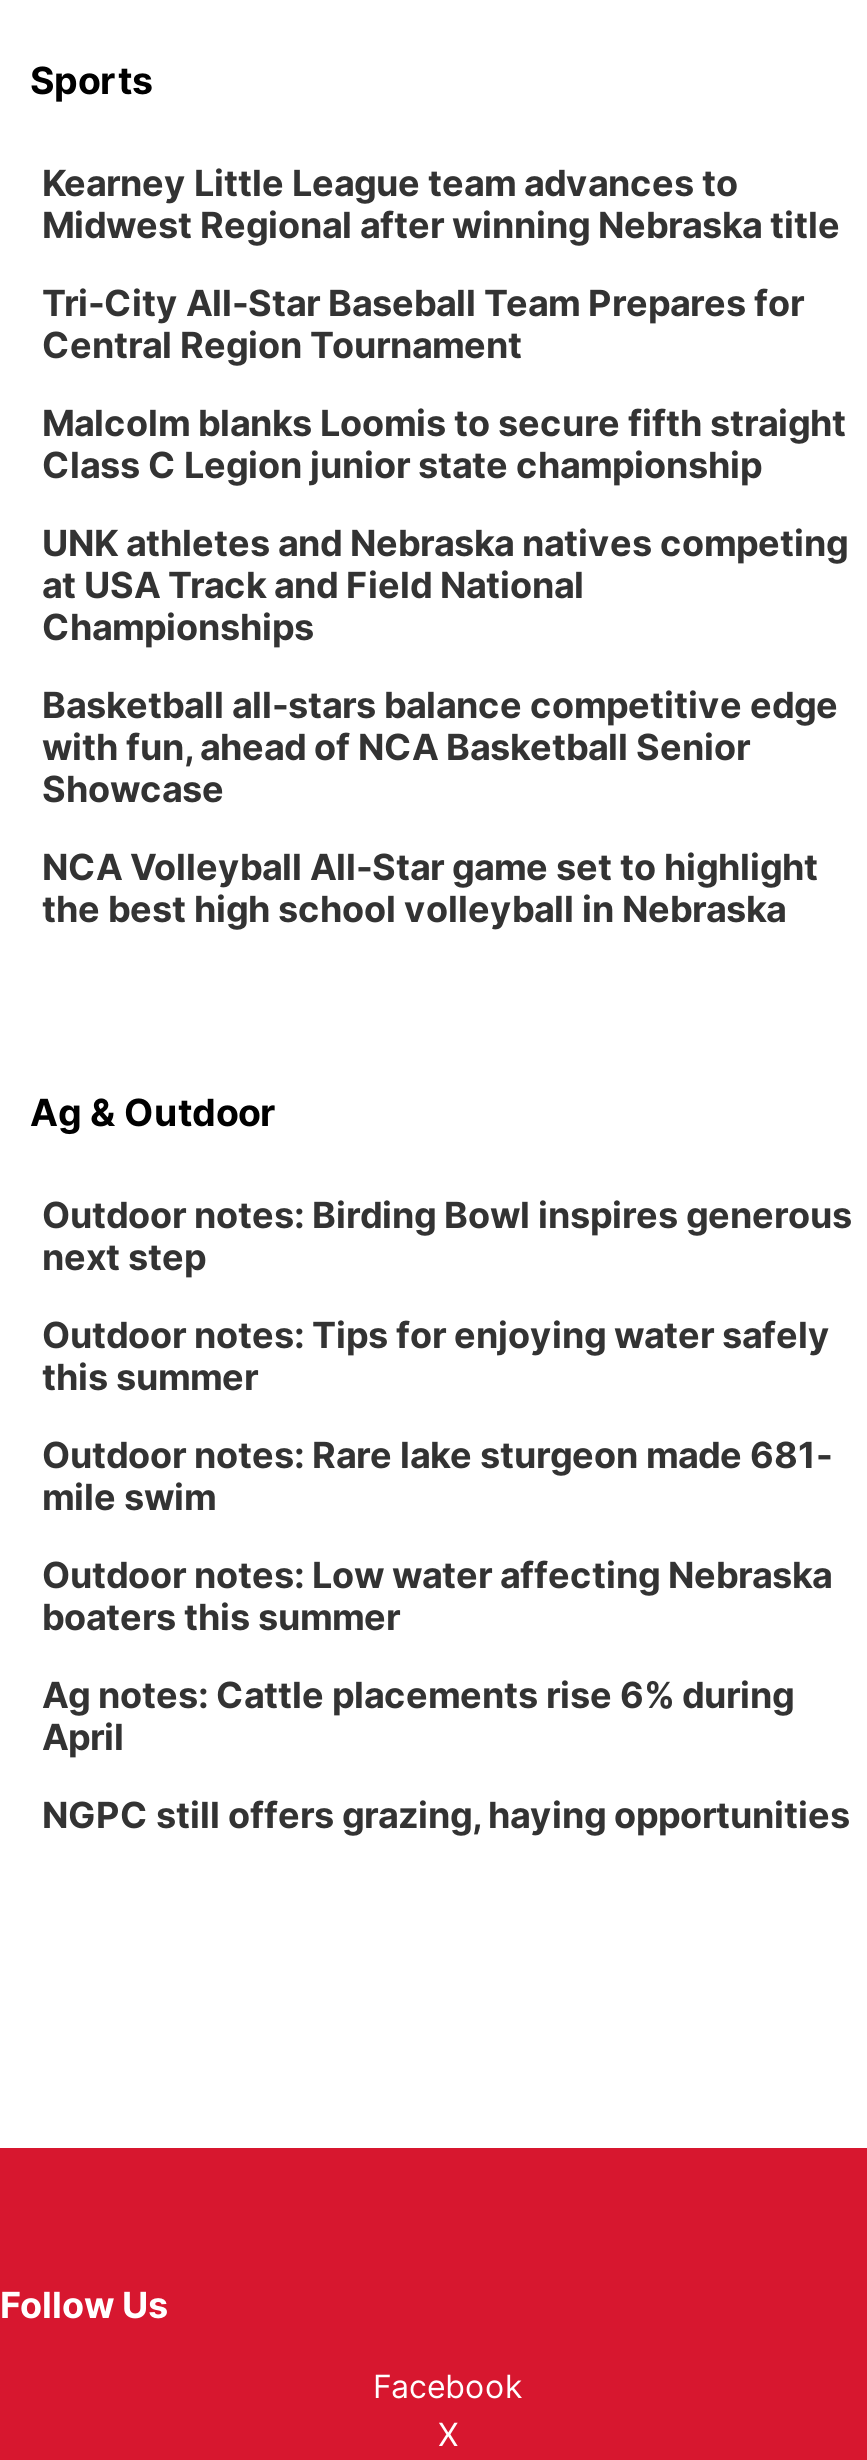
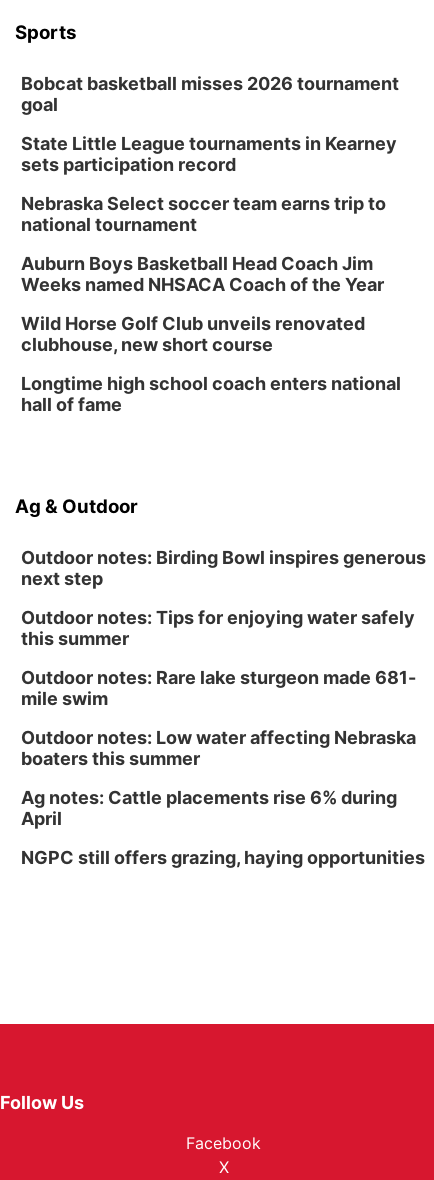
- Kearney Little League team advances to
- Midwest Regional after winning Nebraska title
+ Bobcat basketball misses 2026 tournament
+ goal

- Tri-City All-Star Baseball Team Prepares for
- Central Region Tournament
+ State Little League tournaments in Kearney
+ sets participation record

- Malcolm blanks Loomis to secure fifth straight
- Class C Legion junior state championship
+ Nebraska Select soccer team earns trip to
+ national tournament

- UNK athletes and Nebraska natives competing
- at USA Track and Field National
- Championships
+ Auburn Boys Basketball Head Coach Jim
+ Weeks named NHSACA Coach of the Year

- Basketball all-stars balance competitive edge
- with fun, ahead of NCA Basketball Senior
- Showcase
+ Wild Horse Golf Club unveils renovated
+ clubhouse, new short course

- NCA Volleyball All-Star game set to highlight
- the best high school volleyball in Nebraska
+ Longtime high school coach enters national
+ hall of fame
